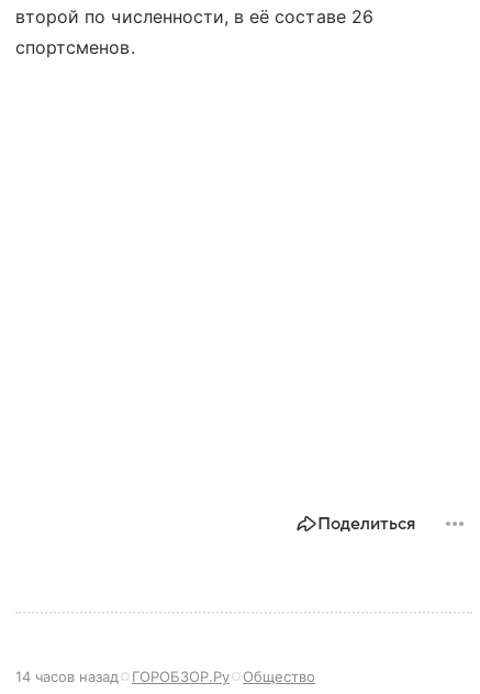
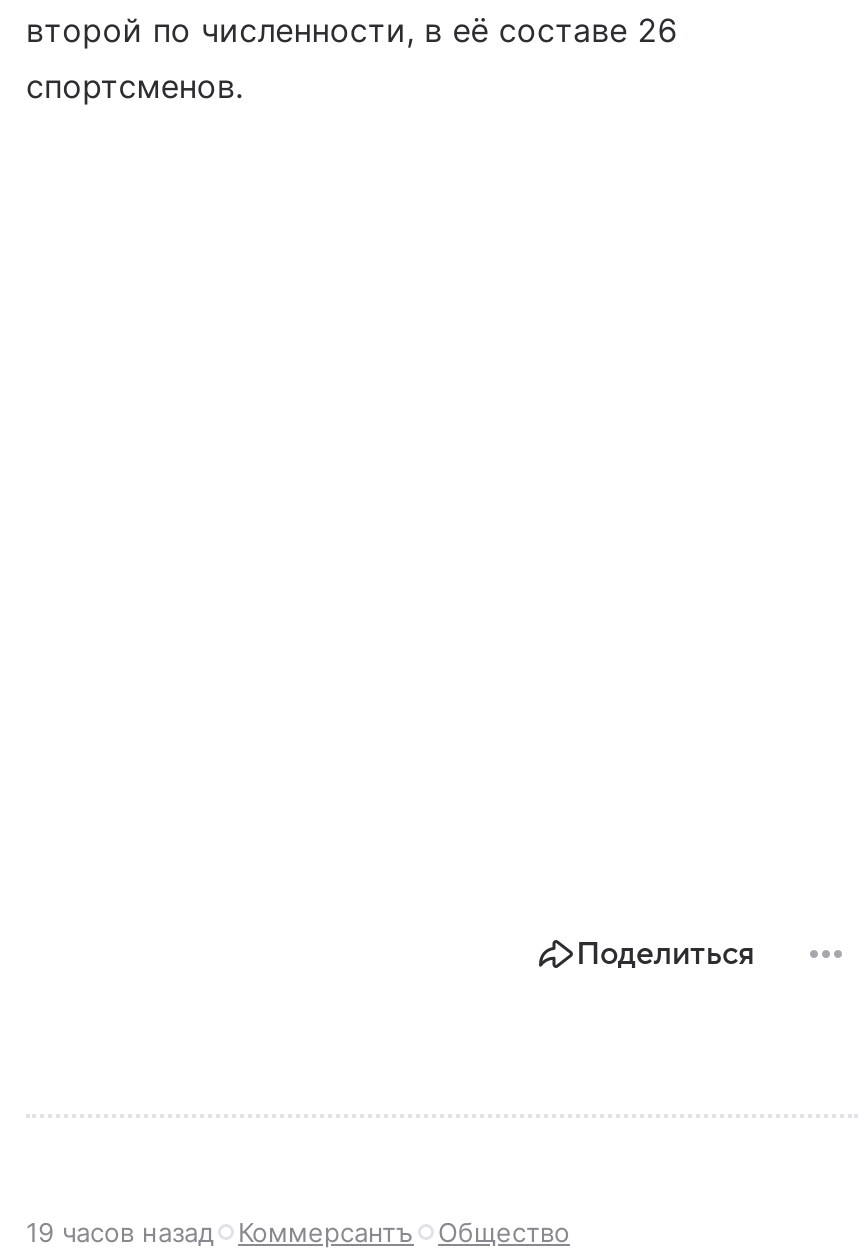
- 14 часов назад
- ГОРОБЗОР.Ру
+ 19 часов назад
+ Коммерсантъ
